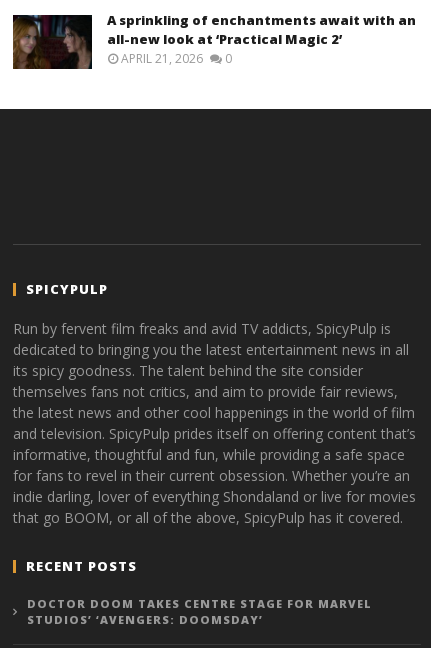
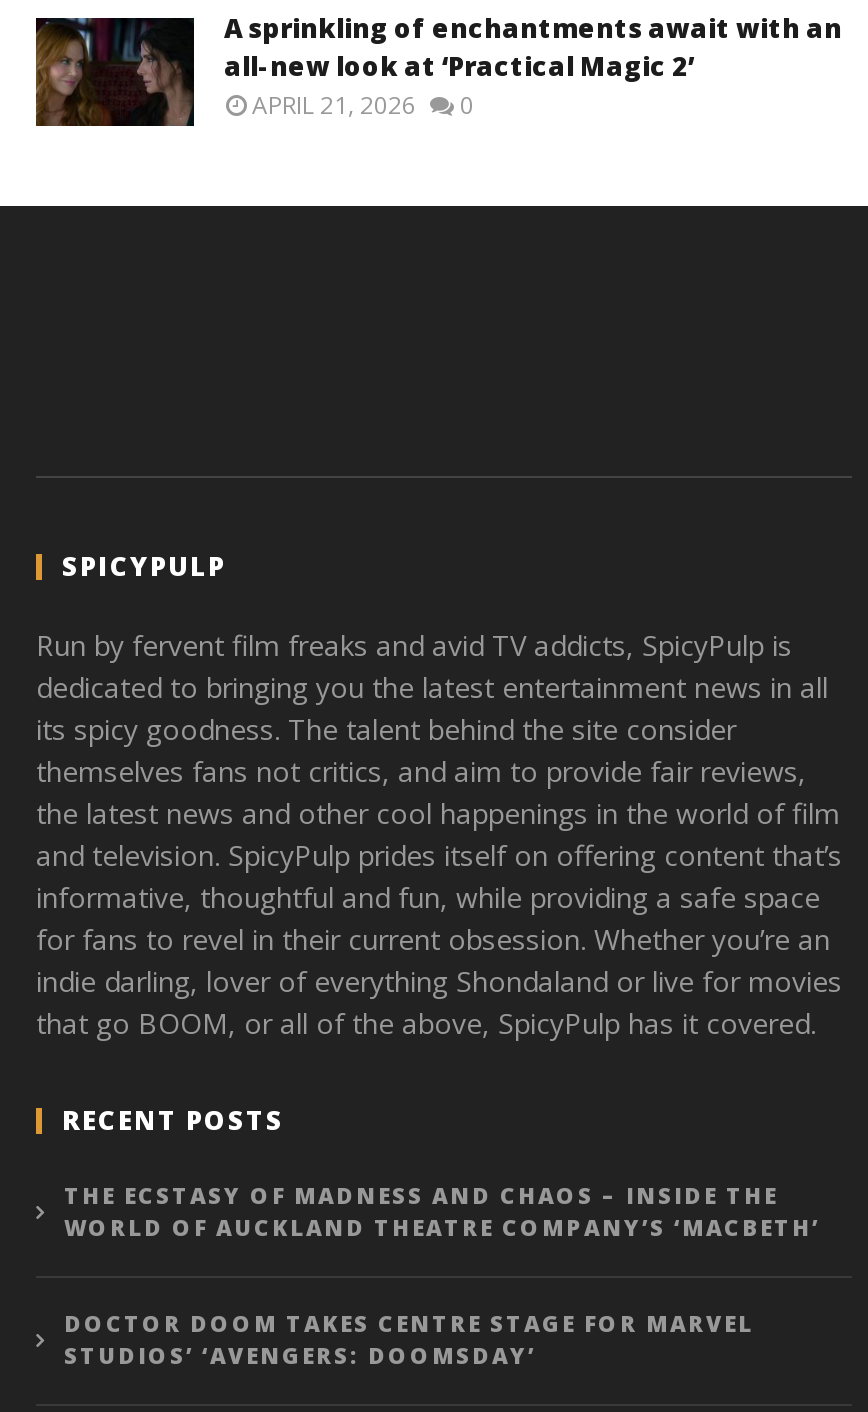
+ THE ECSTASY OF MADNESS AND CHAOS – INSIDE THE
+ WORLD OF AUCKLAND THEATRE COMPANY’S ‘MACBETH’
